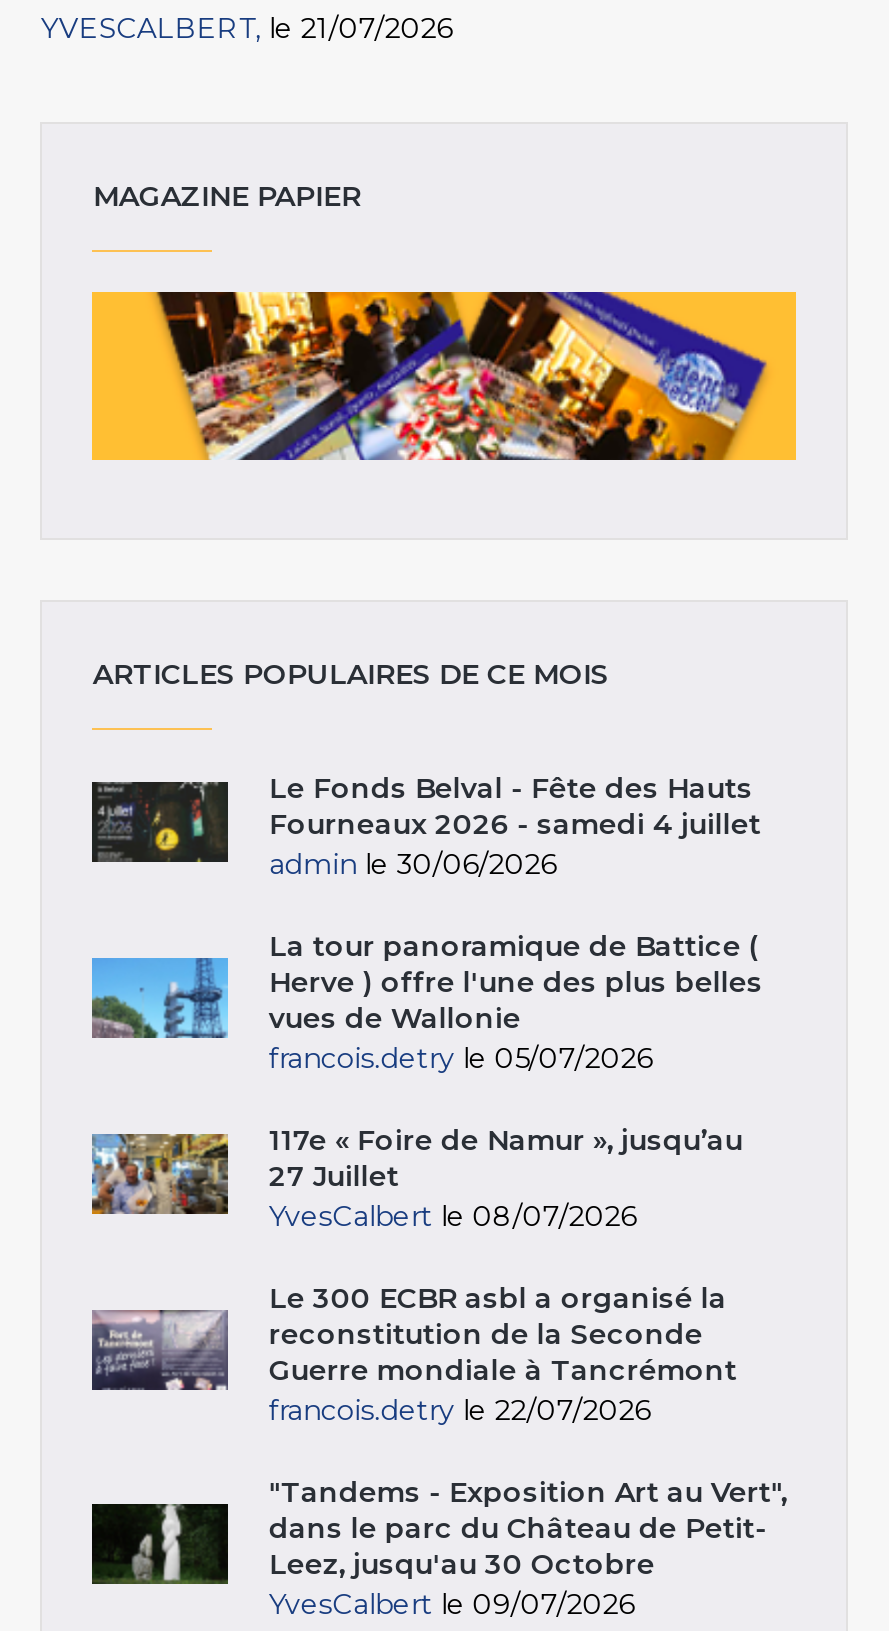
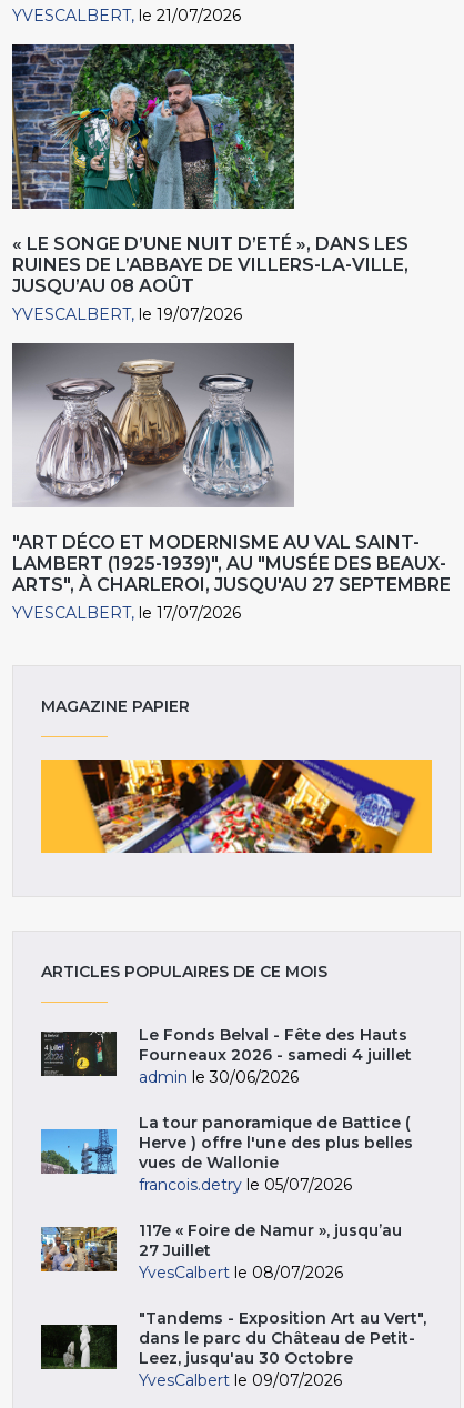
+ [image]
+ « LE SONGE D’UNE NUIT D’ETÉ », DANS LES
+ RUINES DE L’ABBAYE DE VILLERS-LA-VILLE,
+ JUSQU’AU 08 AOÛT
+ YVESCALBERT le 19/07/2026

+ [image]
+ "ART DÉCO ET MODERNISME AU VAL SAINT-
+ LAMBERT (1925-1939)", AU "MUSÉE DES BEAUX-
+ ARTS", À CHARLEROI, JUSQU'AU 27 SEPTEMBRE
+ YVESCALBERT le 17/07/2026

moved down: [image] | MAGAZINE PAPIER | ARTICLES POPULAIRES DE CE MOIS | ... | 27 Juillet | YvesCalbert le 08/07/2026

- [image]
- Le 300 ECBR asbl a organisé la
- reconstitution de la Seconde
- Guerre mondiale à Tancrémont
- francois.detry le 22/07/2026
